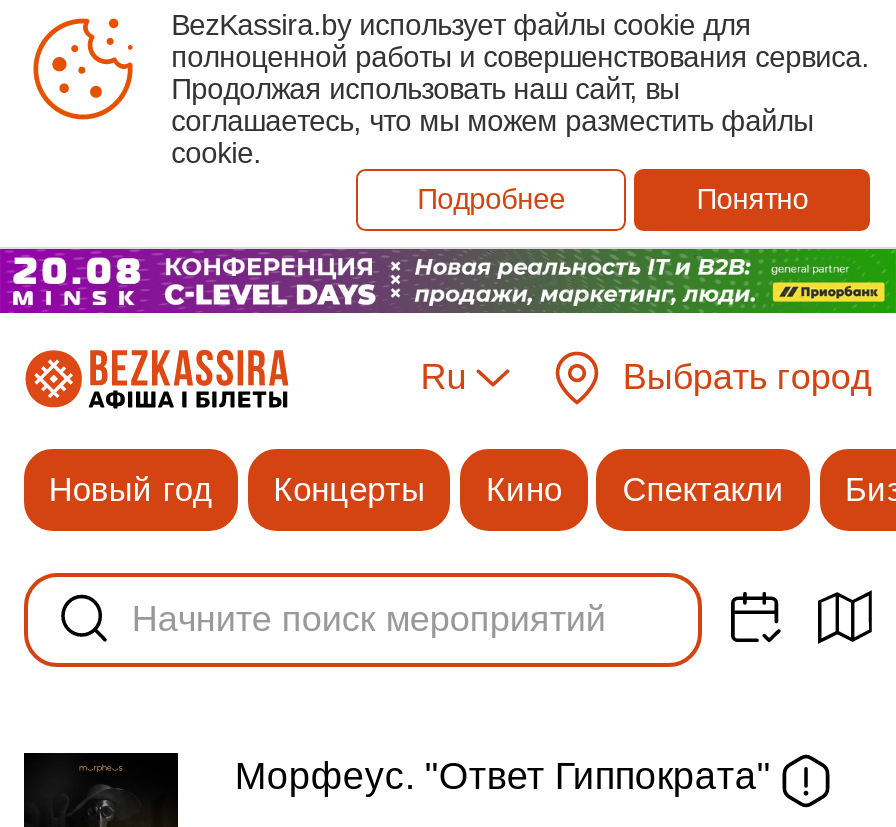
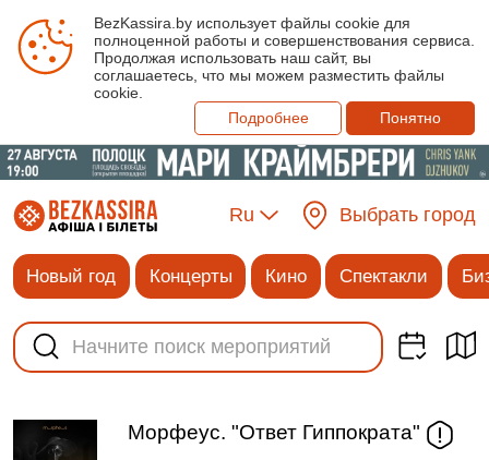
- [image]
+ [image]
